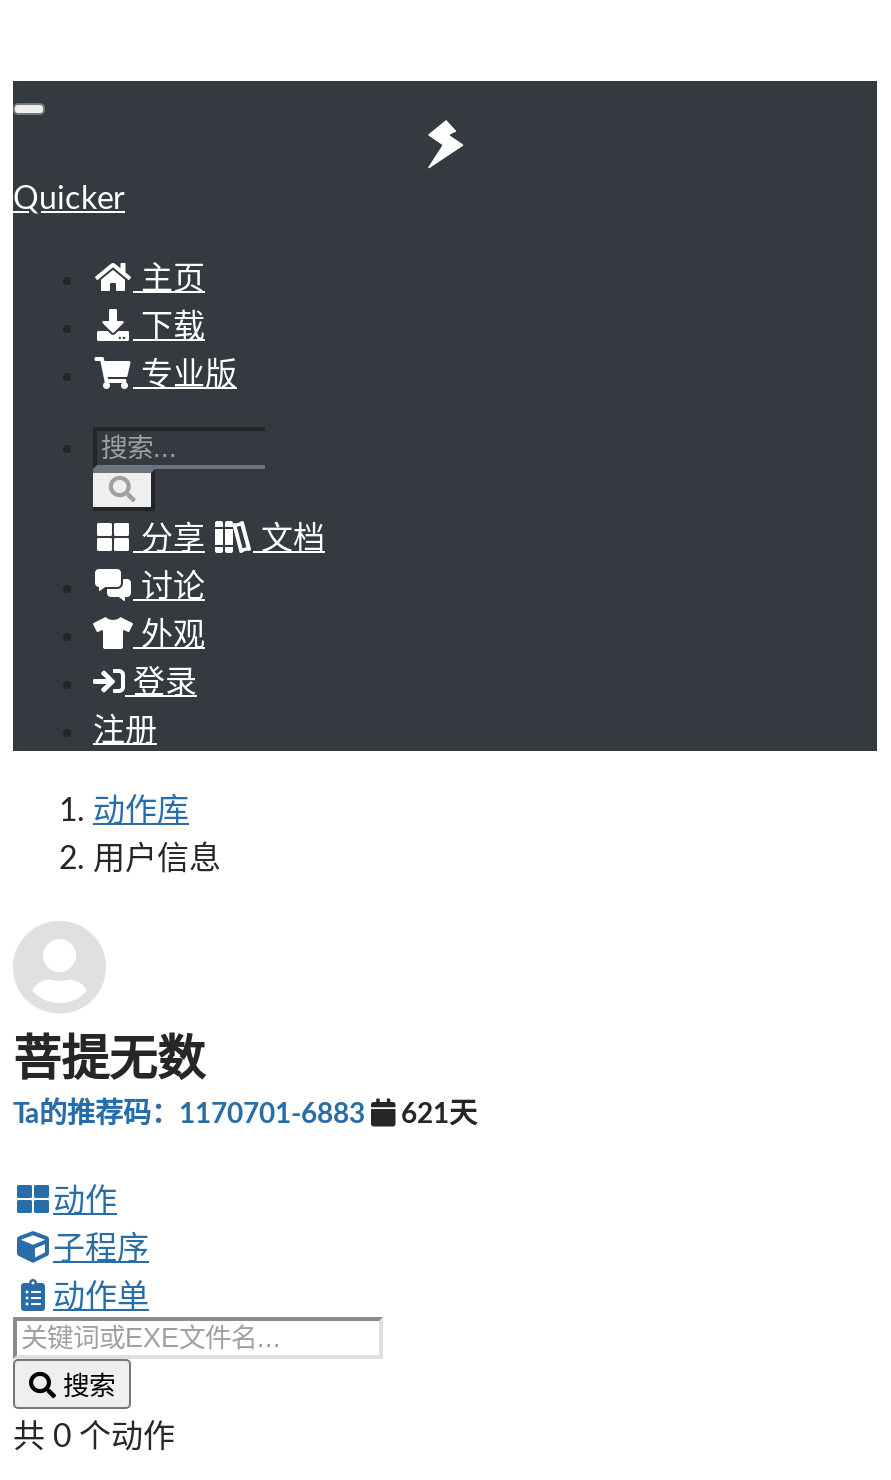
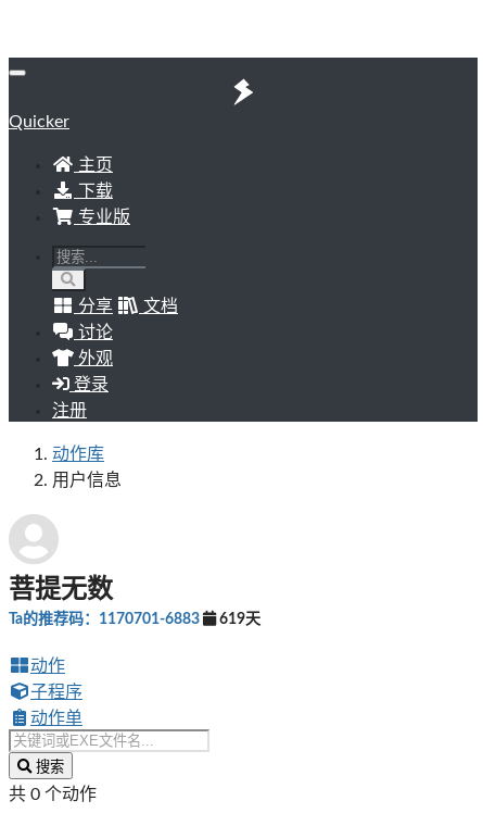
- Ta的推荐码：1170701-6883 621天
+ Ta的推荐码：1170701-6883 619天
